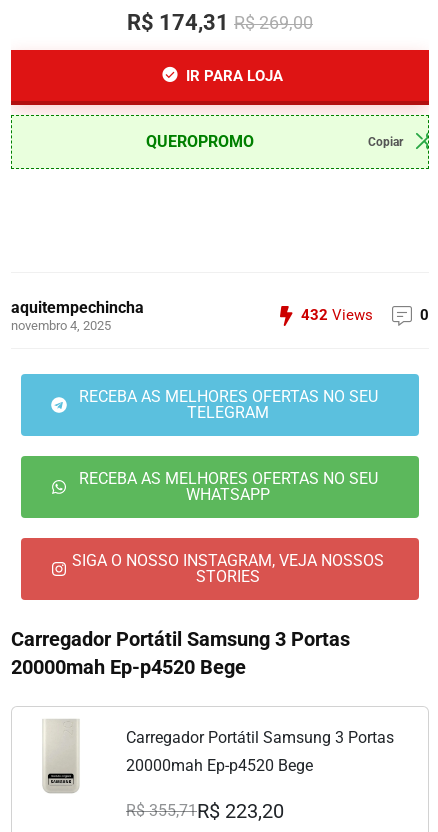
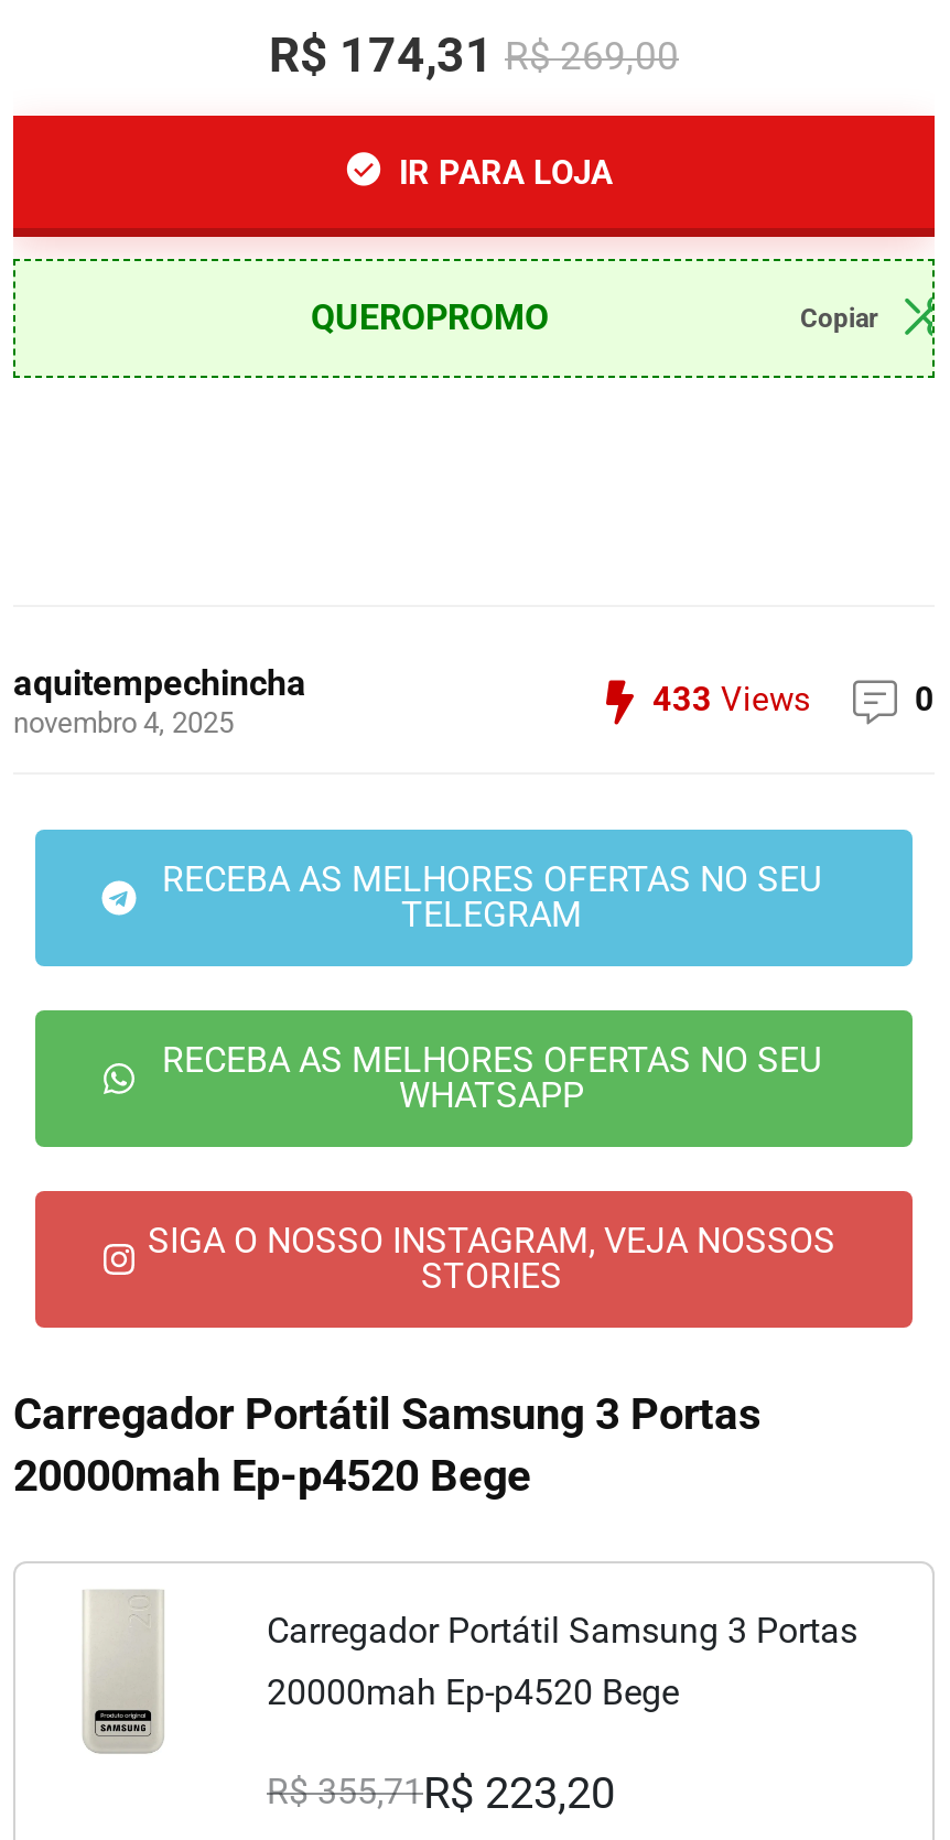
- 432 Views
+ 433 Views
